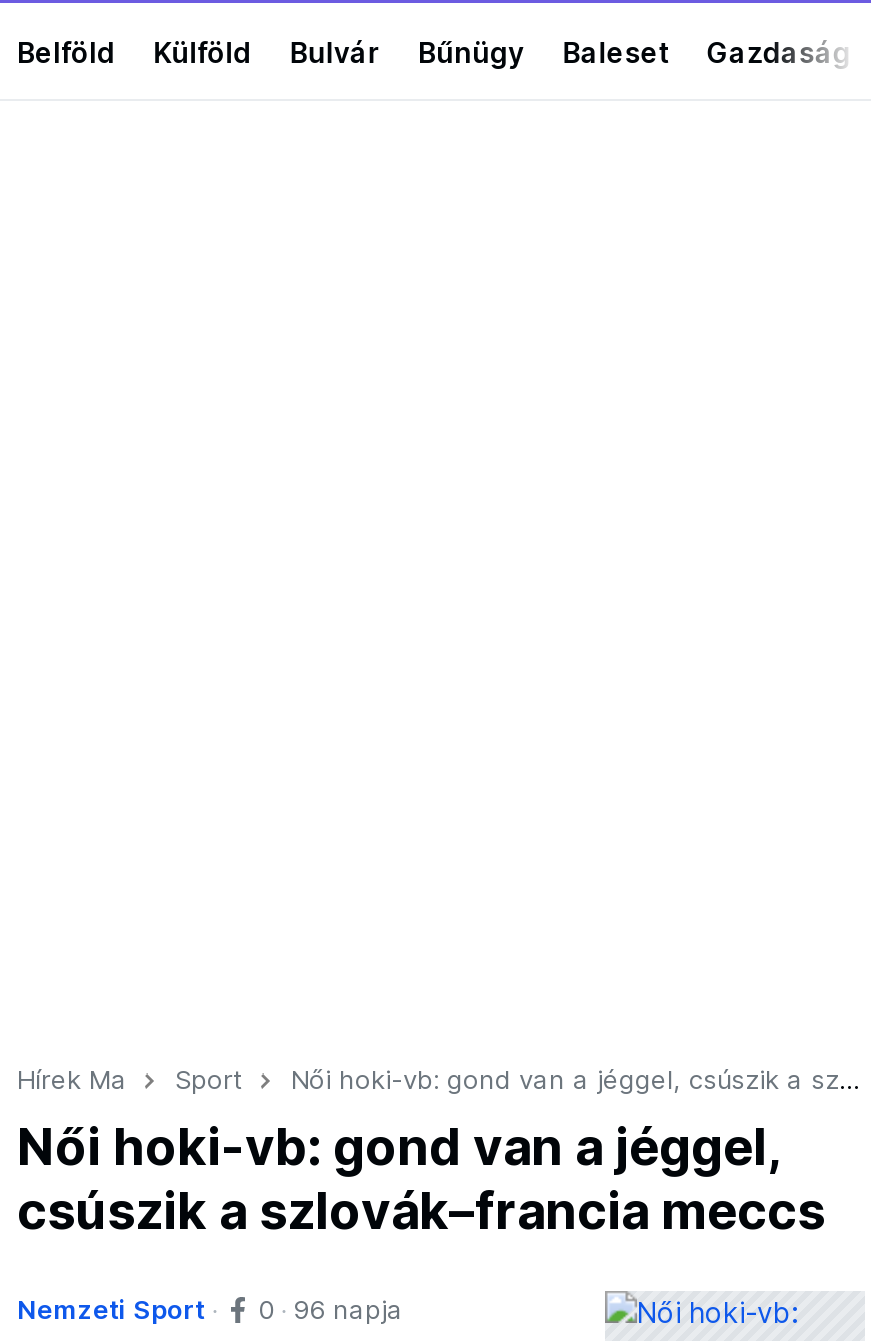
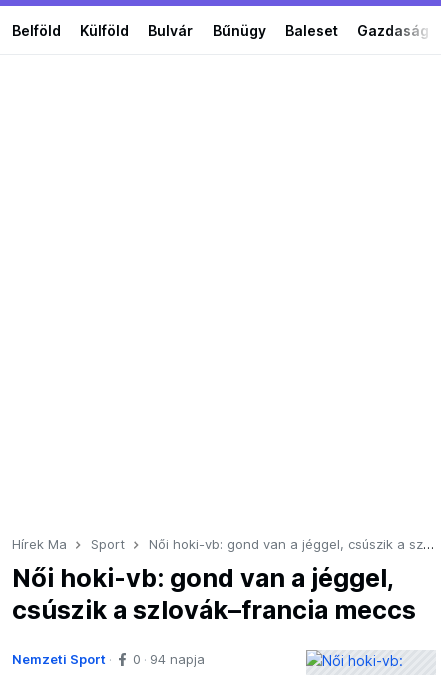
- Nemzeti Sport 0 96 napja
+ Nemzeti Sport 0 94 napja
